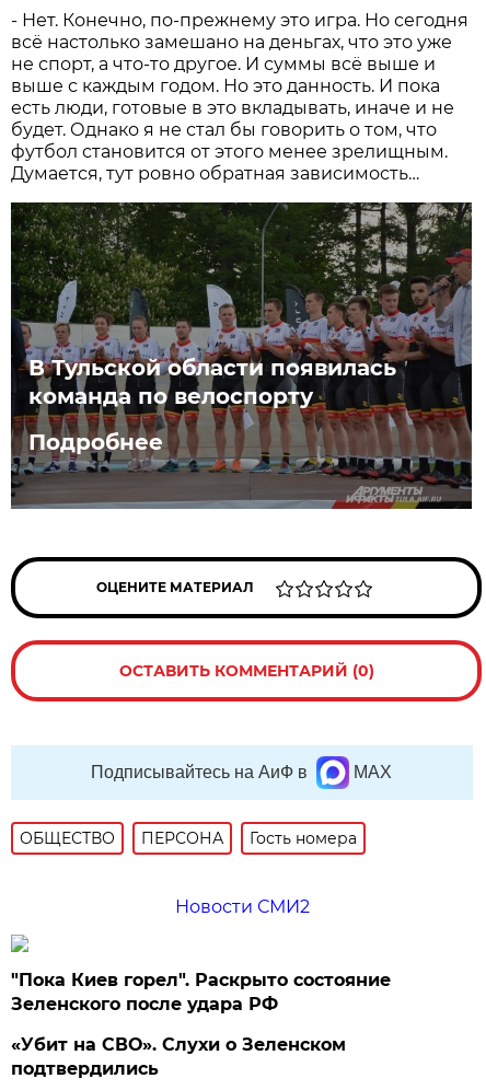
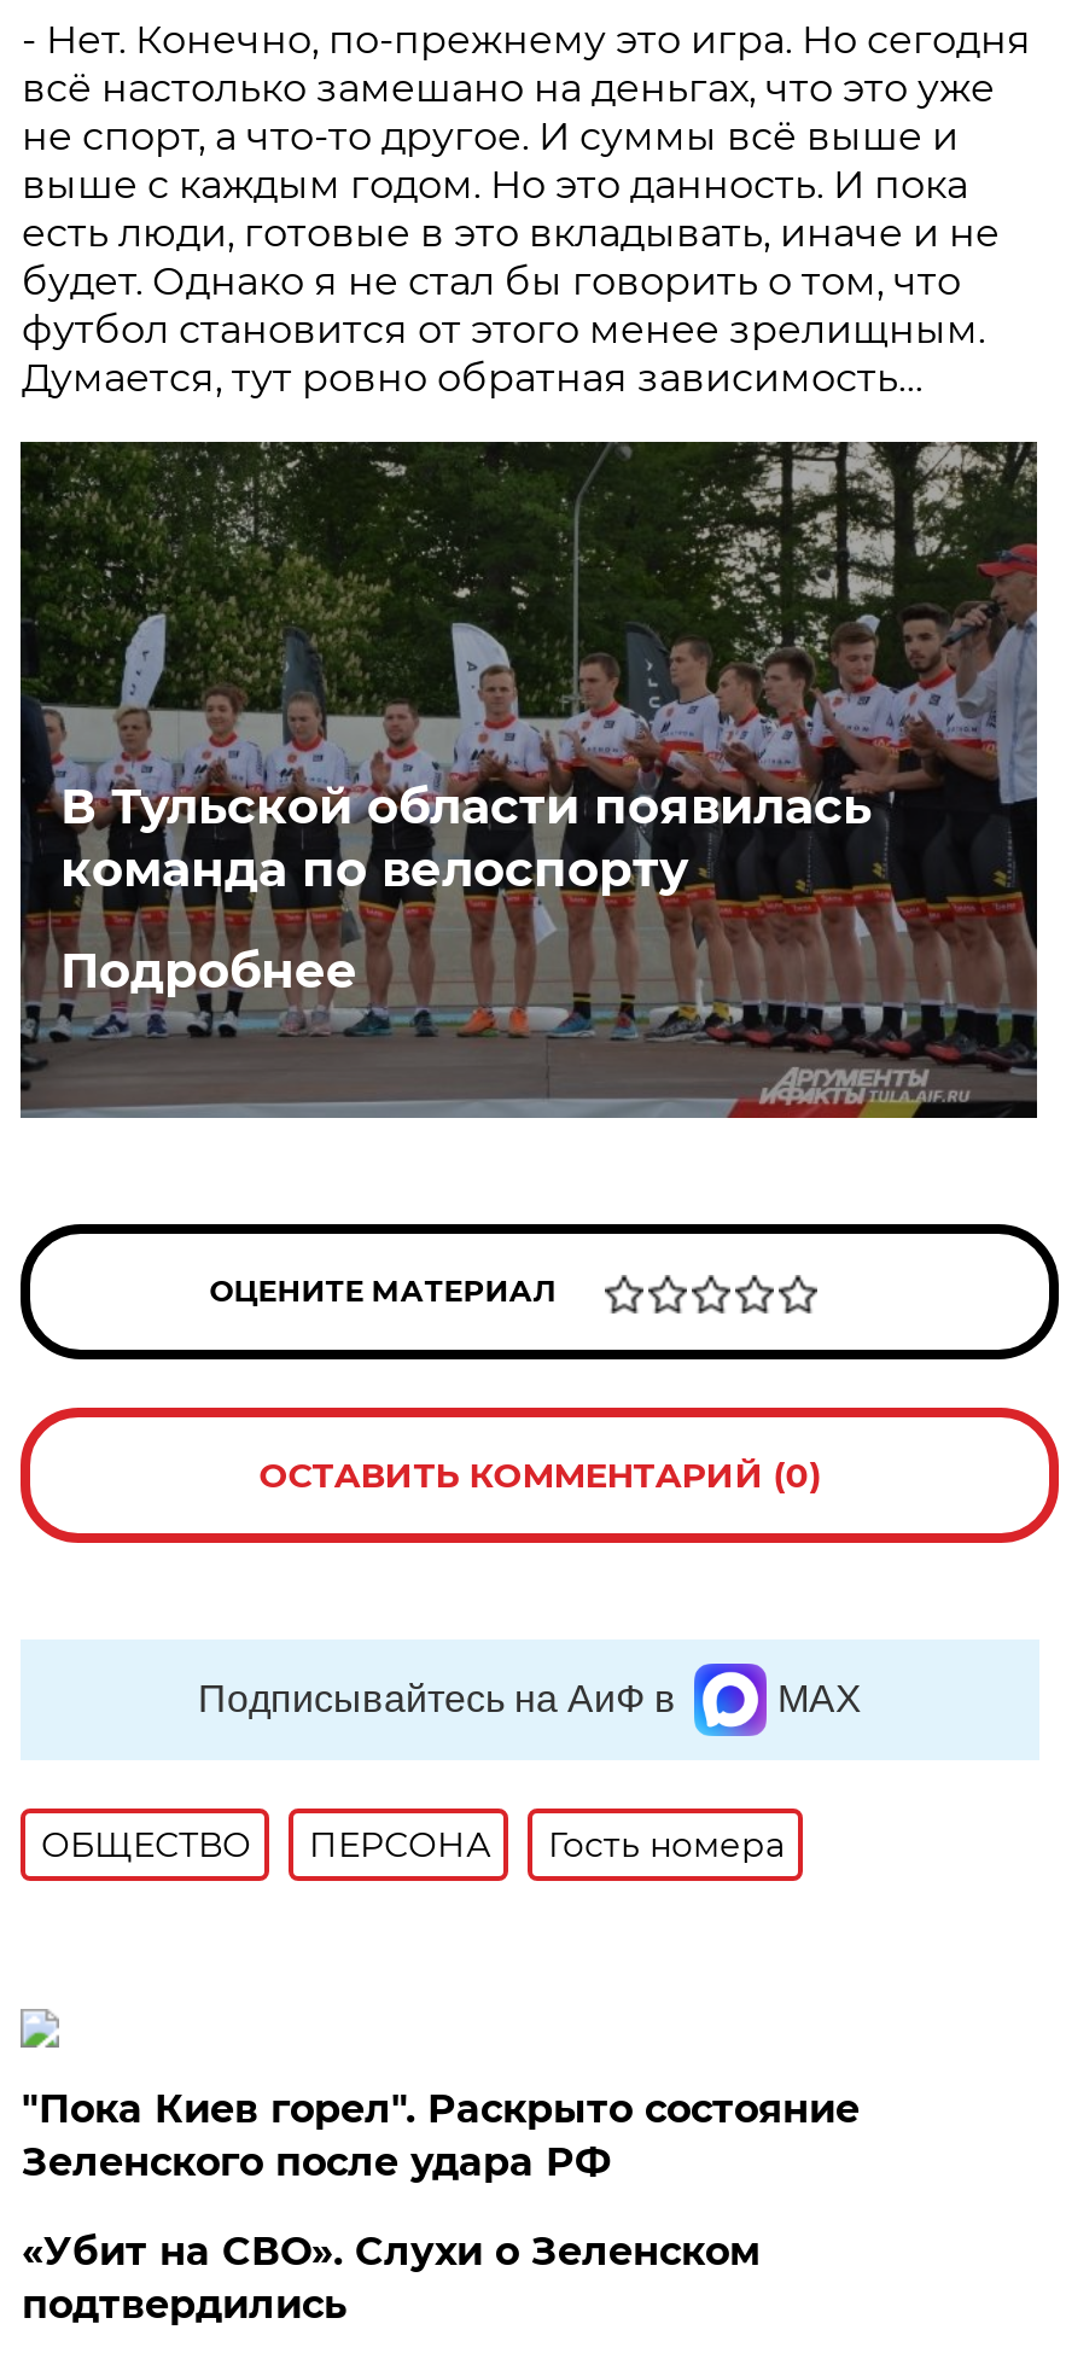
- Новости СМИ2
